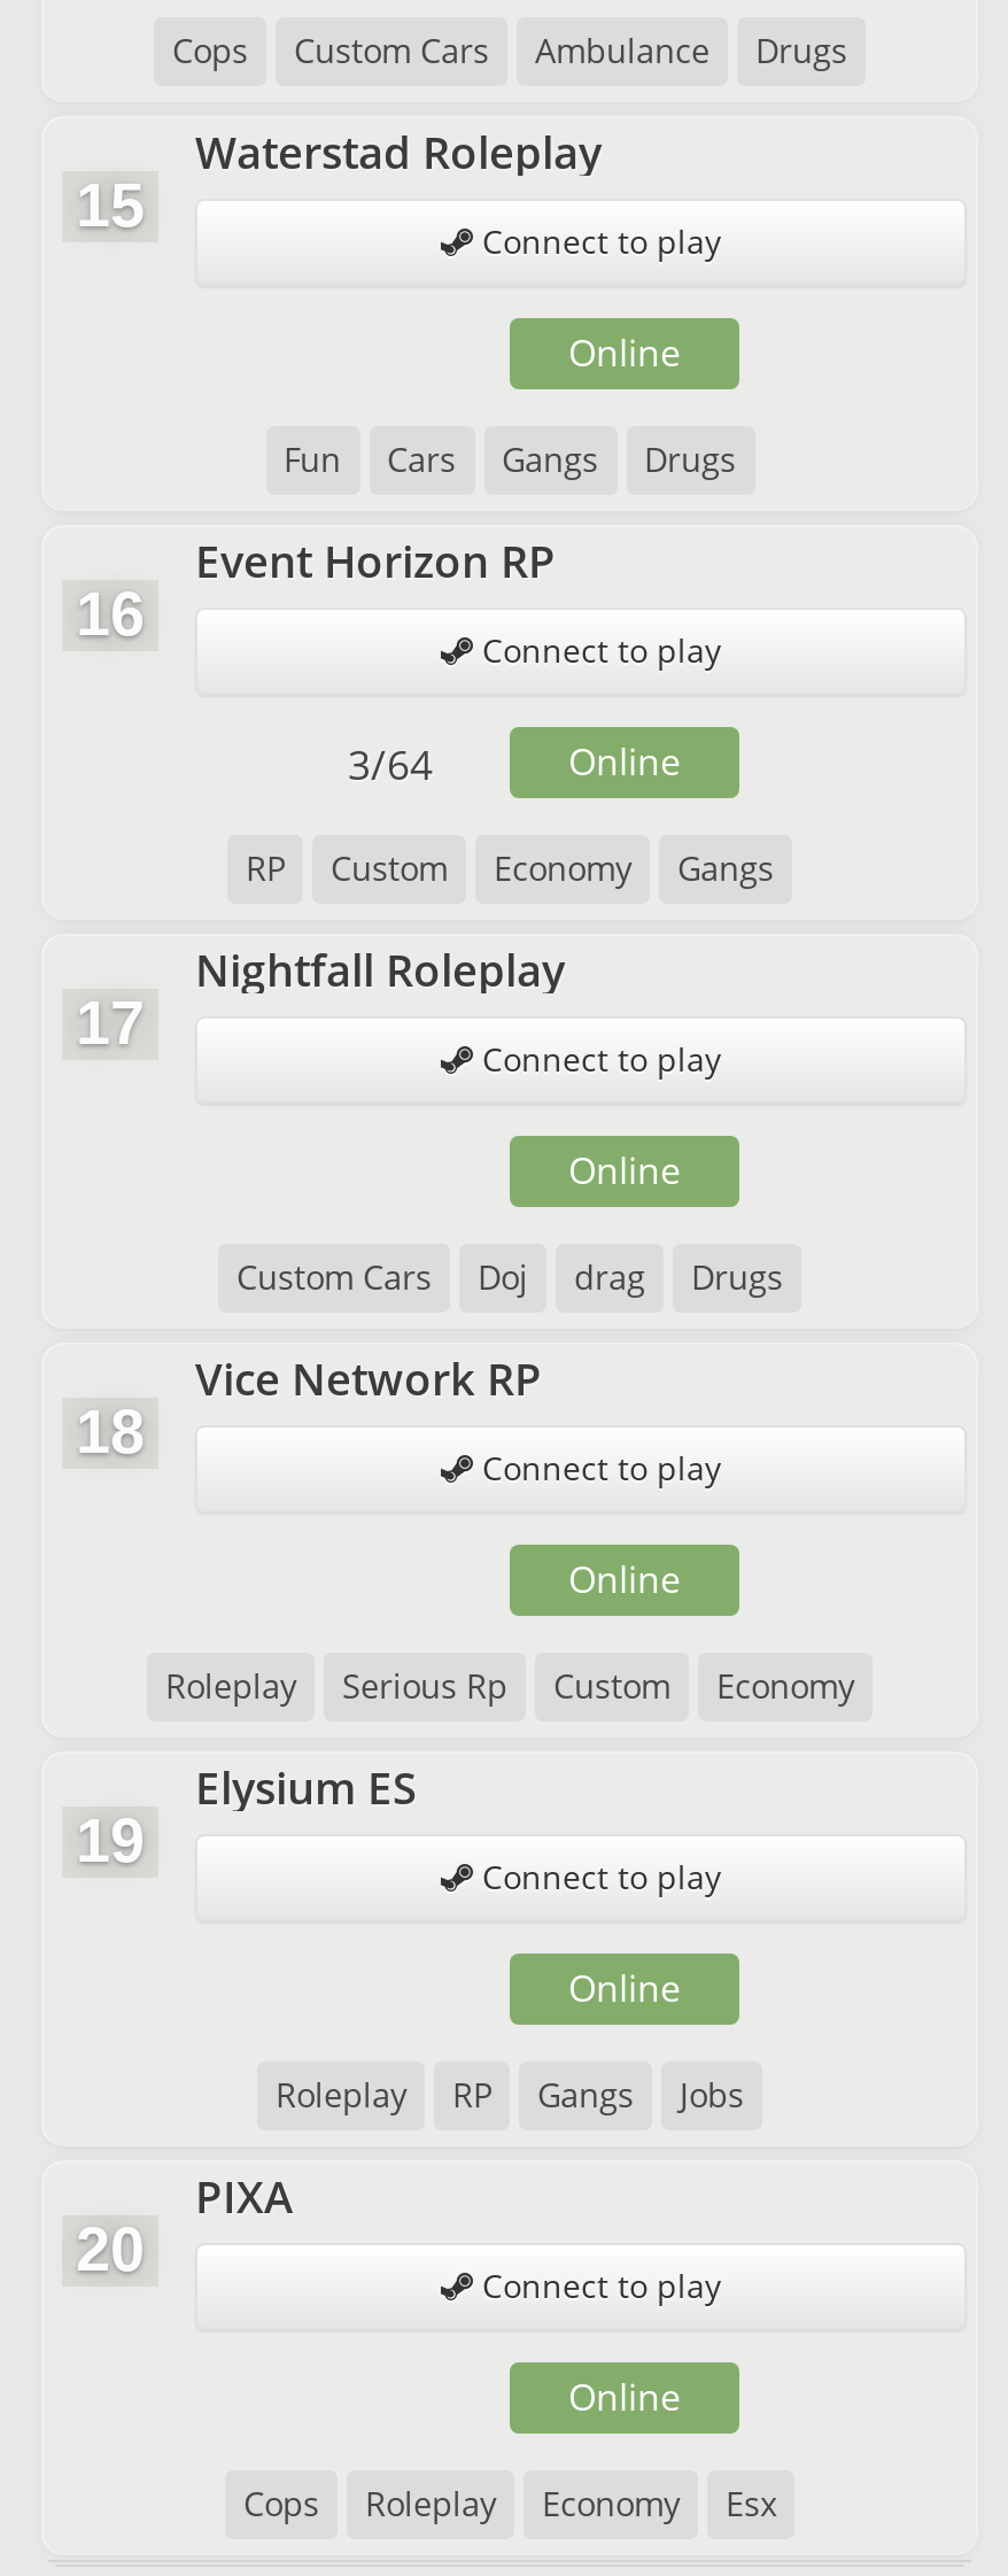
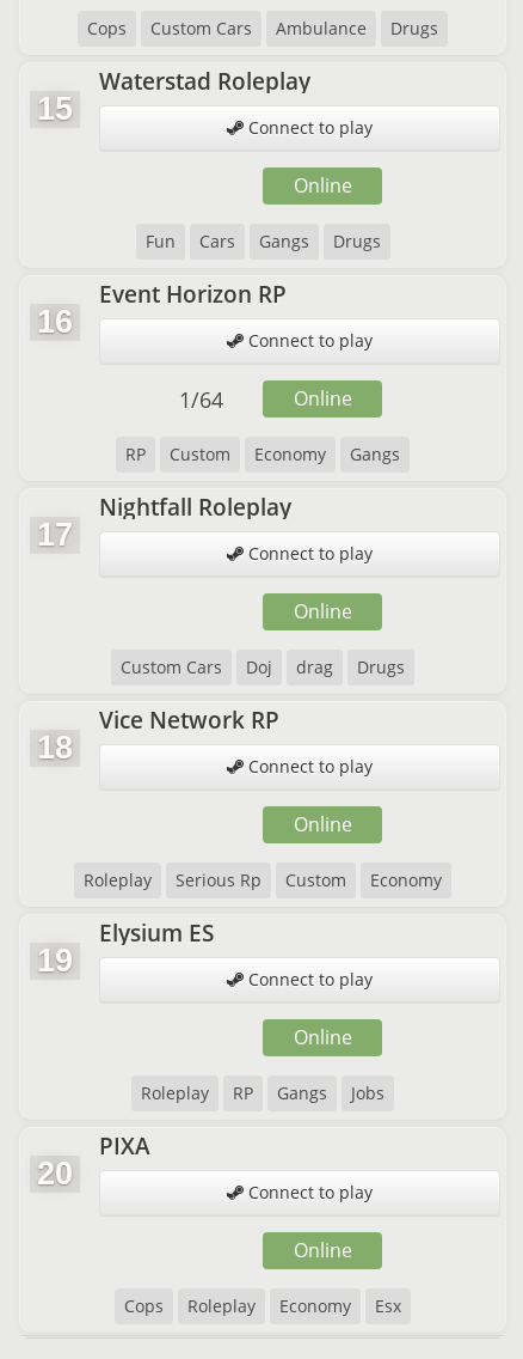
- 3/64
+ 1/64
